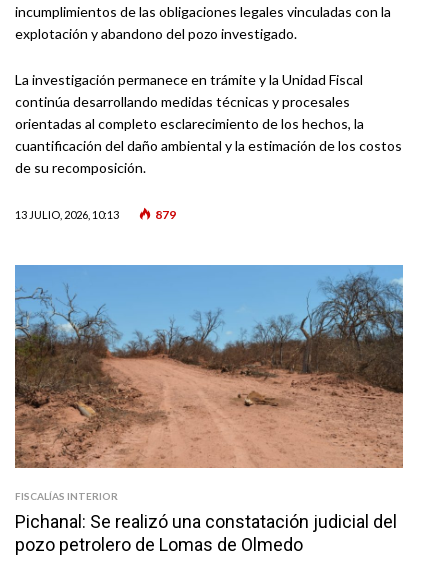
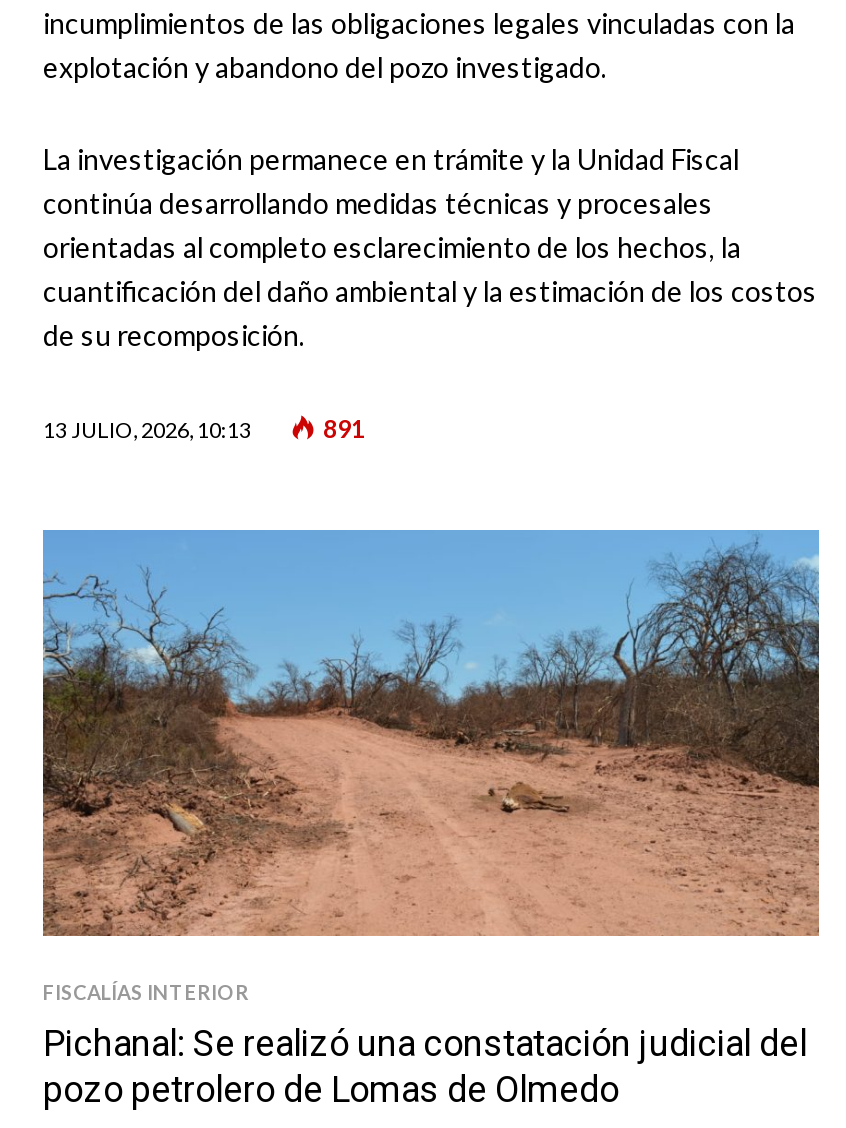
- 879
+ 891
